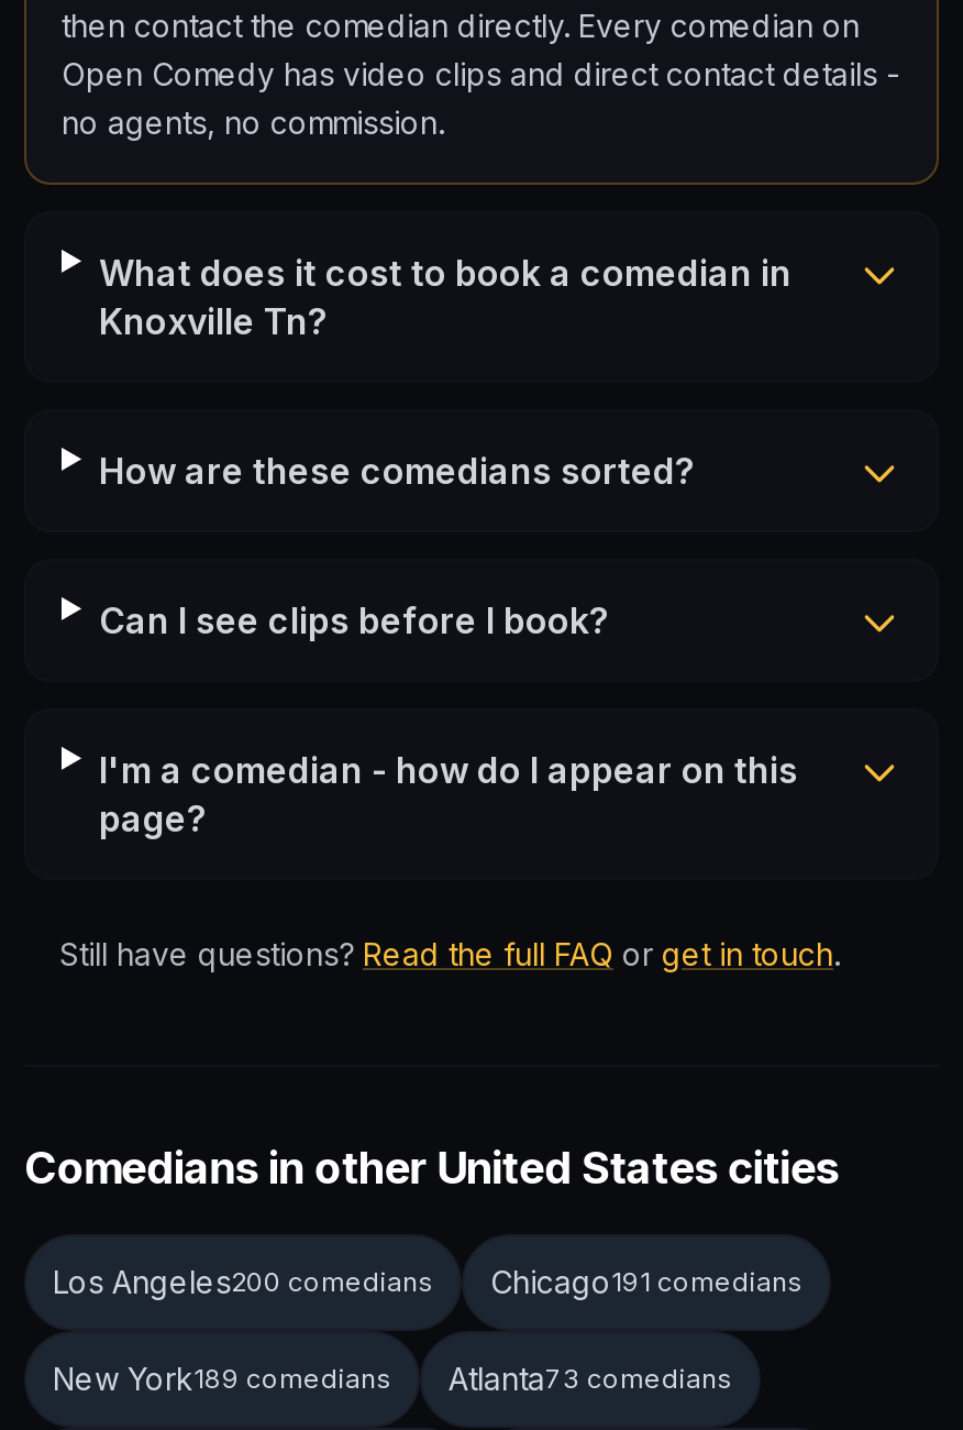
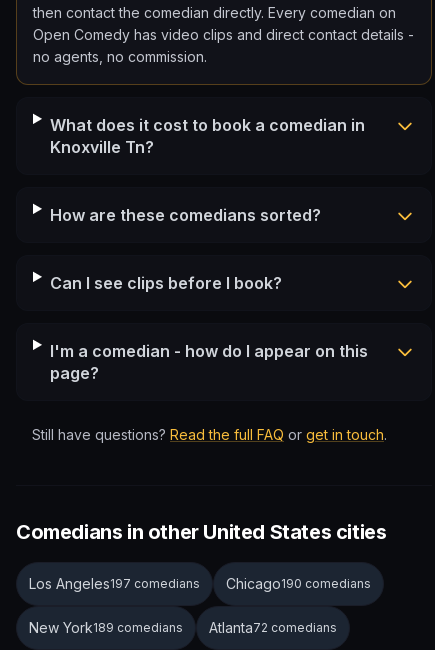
- Los Angeles200 comedians
+ Los Angeles197 comedians

- Chicago191 comedians
+ Chicago190 comedians

- Atlanta73 comedians
+ Atlanta72 comedians
